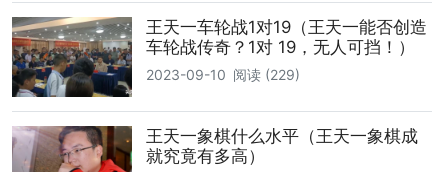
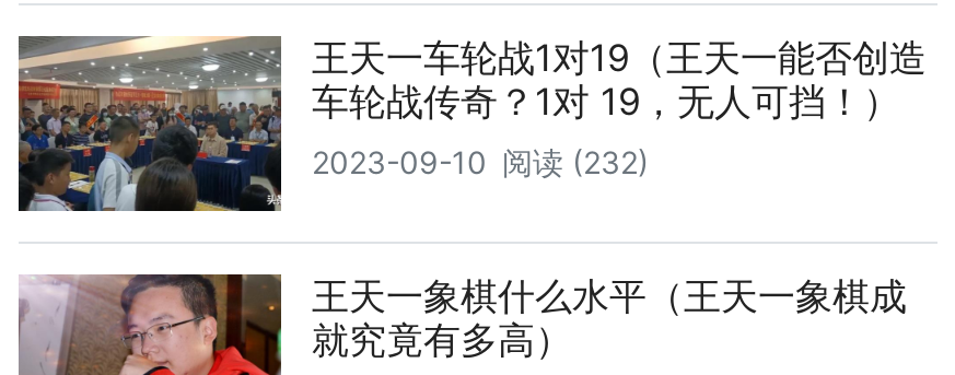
- 2023-09-10 阅读 (229)
+ 2023-09-10 阅读 (232)
